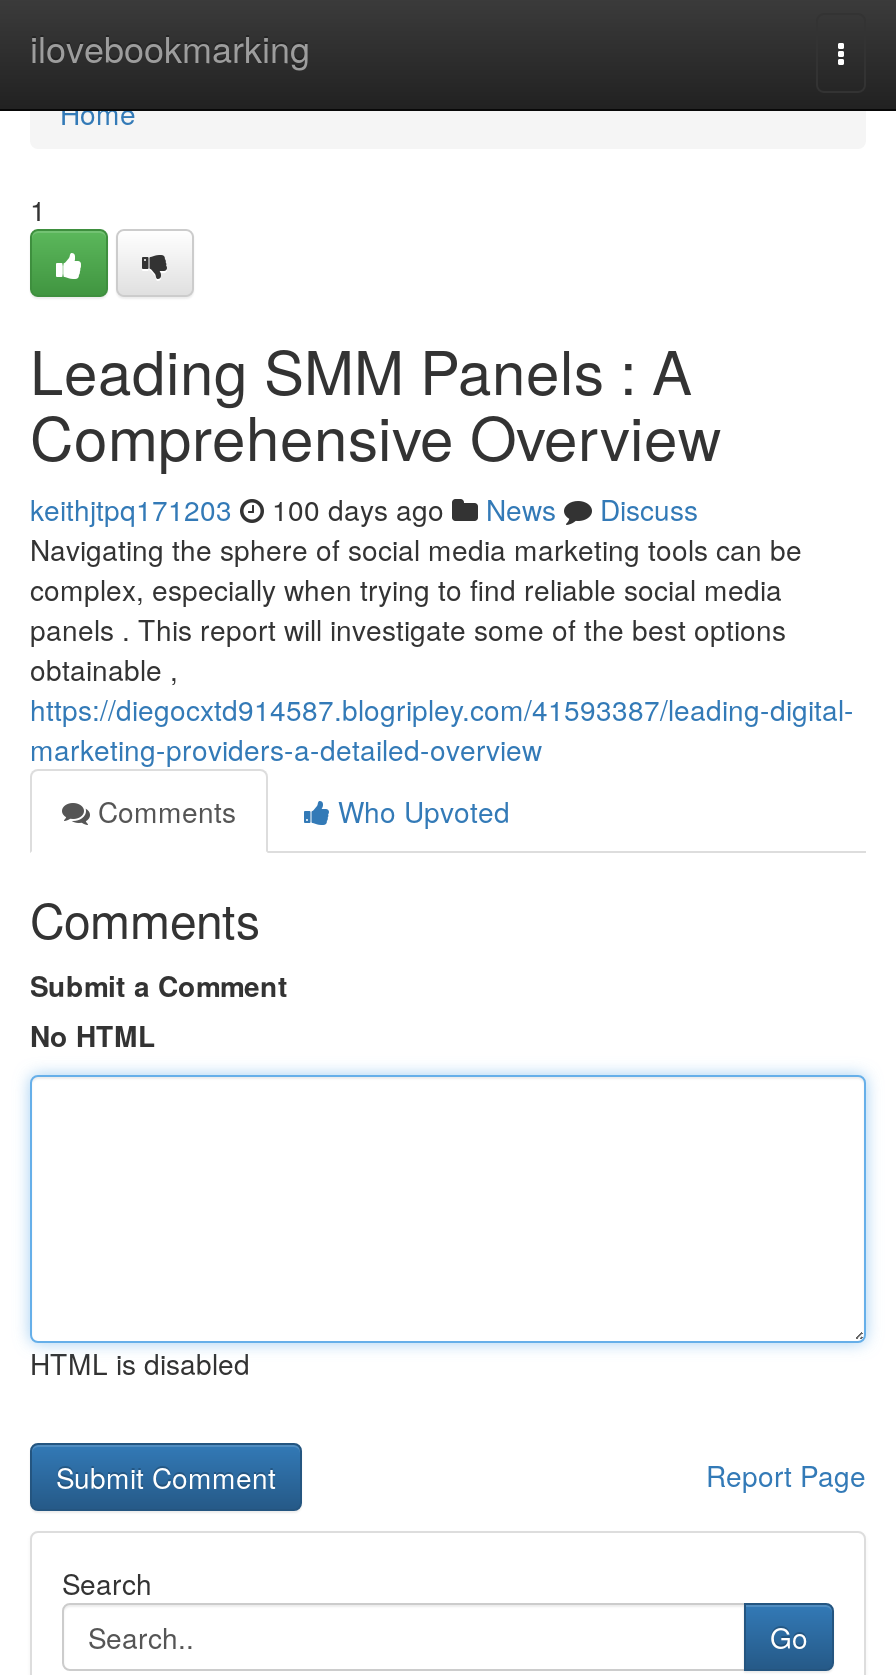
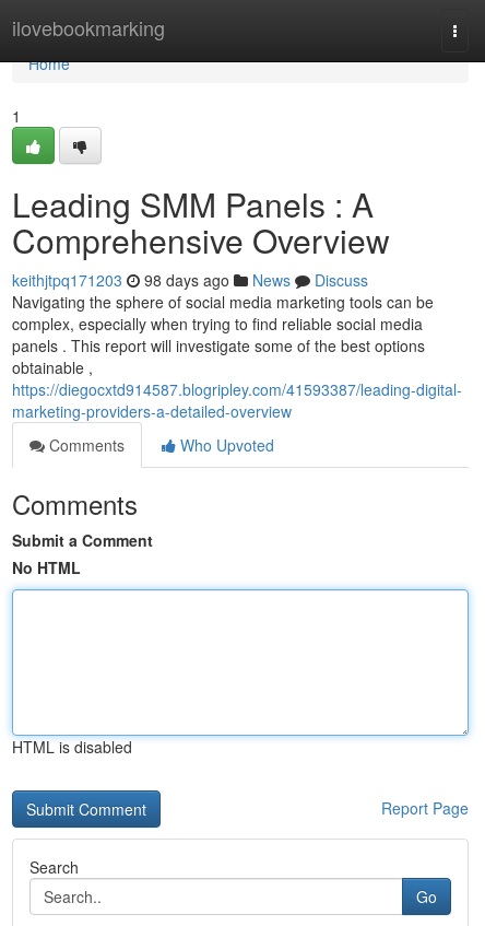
- keithjtpq171203 100 days ago News Discuss
+ keithjtpq171203 98 days ago News Discuss
